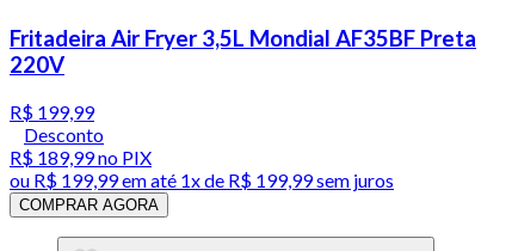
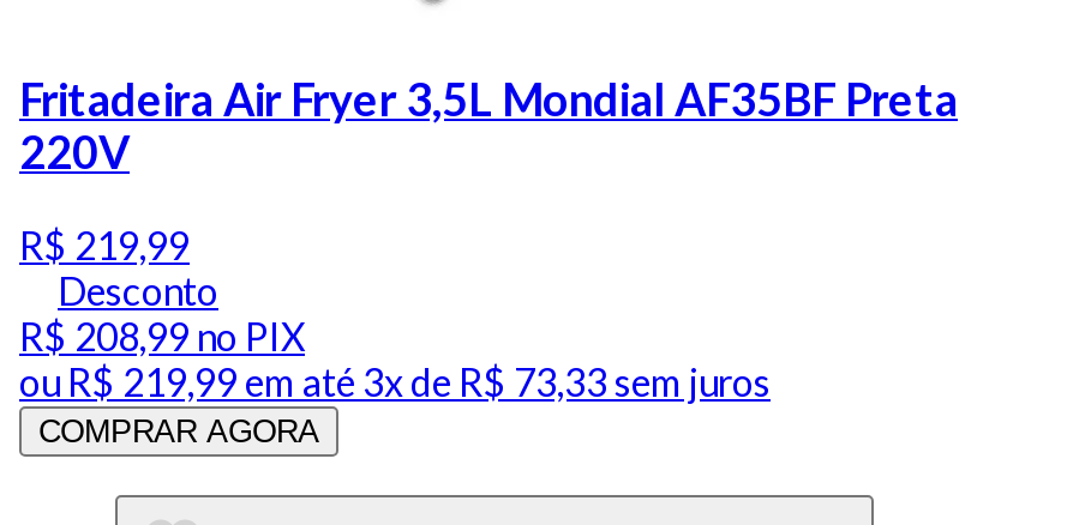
- R$ 199,99
+ R$ 219,99

- R$ 189,99 no PIX
+ R$ 208,99 no PIX

- ou R$ 199,99 em até 1x de R$ 199,99 sem juros
+ ou R$ 219,99 em até 3x de R$ 73,33 sem juros
